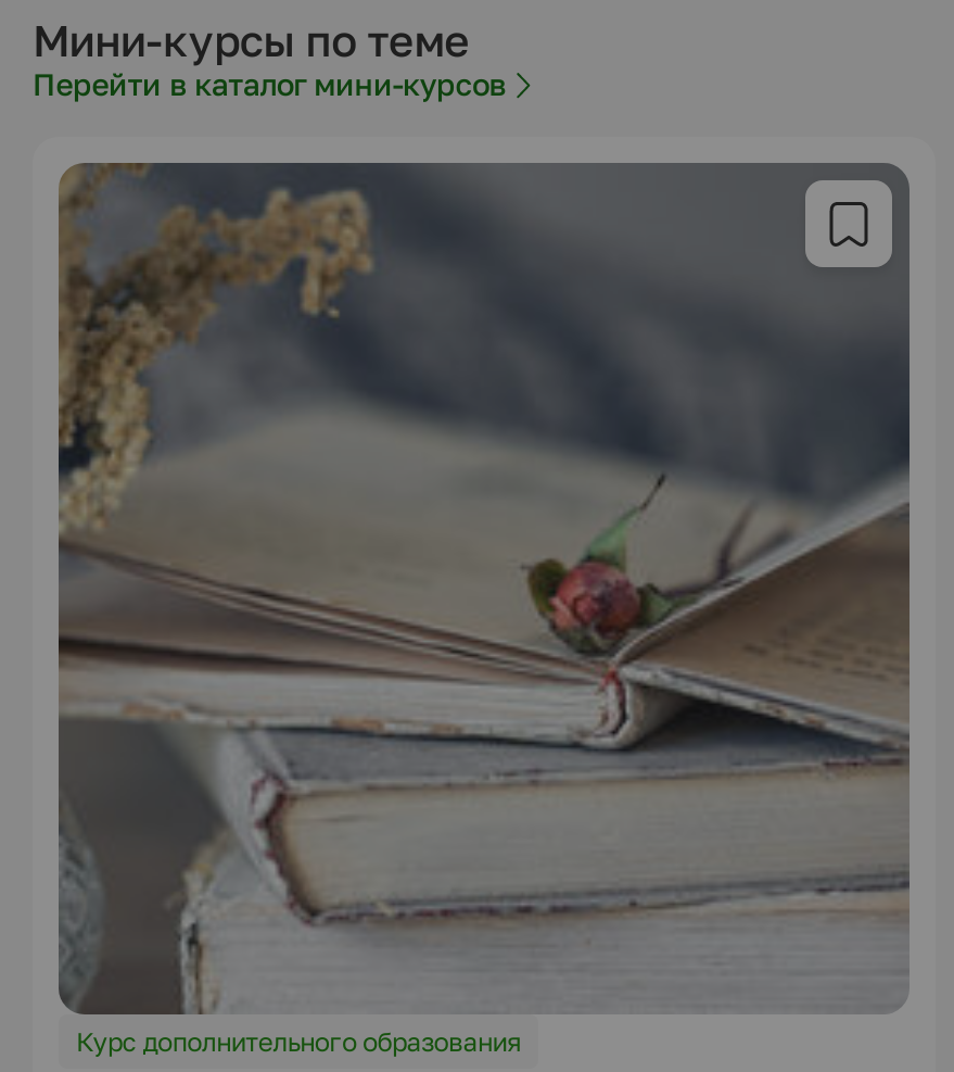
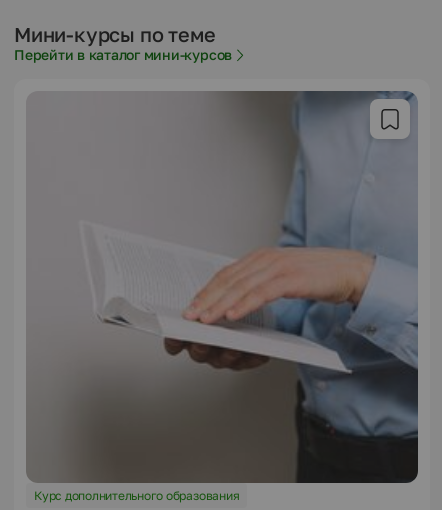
- [image]
+ [image]
